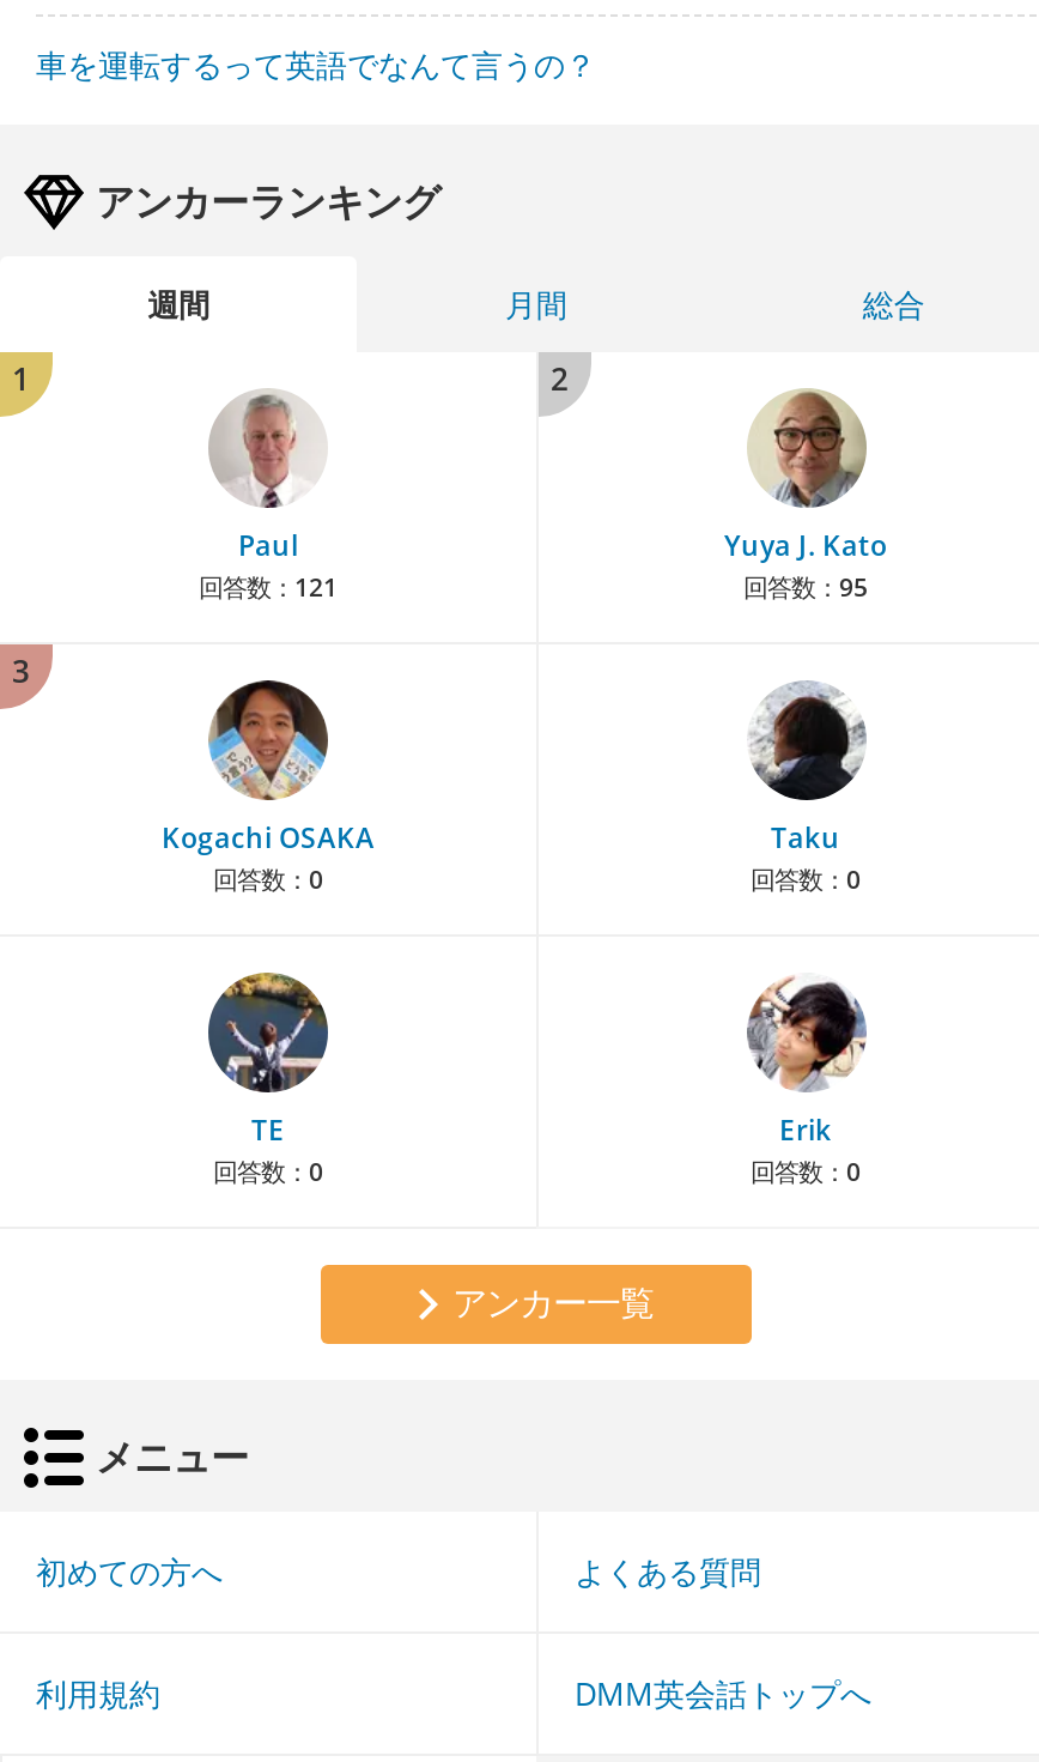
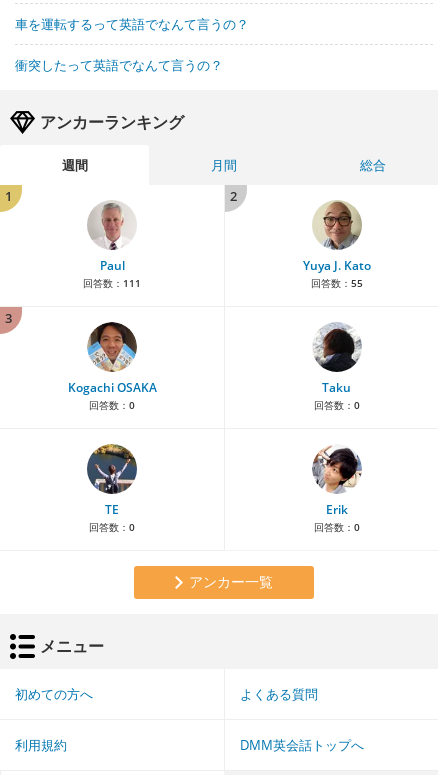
+ 衝突したって英語でなんて言うの？

- 回答数：121
+ 回答数：111

- 回答数：95
+ 回答数：55
